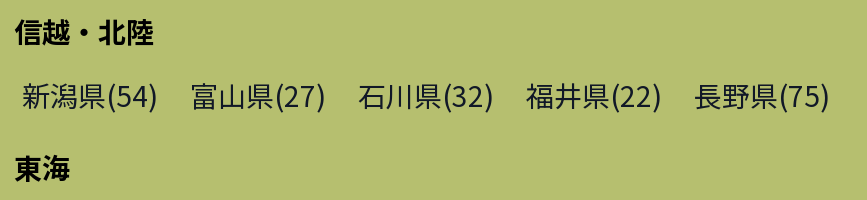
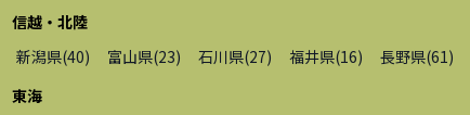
- 新潟県(54)
+ 新潟県(40)

- 富山県(27)
+ 富山県(23)

- 石川県(32)
+ 石川県(27)

- 福井県(22)
+ 福井県(16)

- 長野県(75)
+ 長野県(61)
